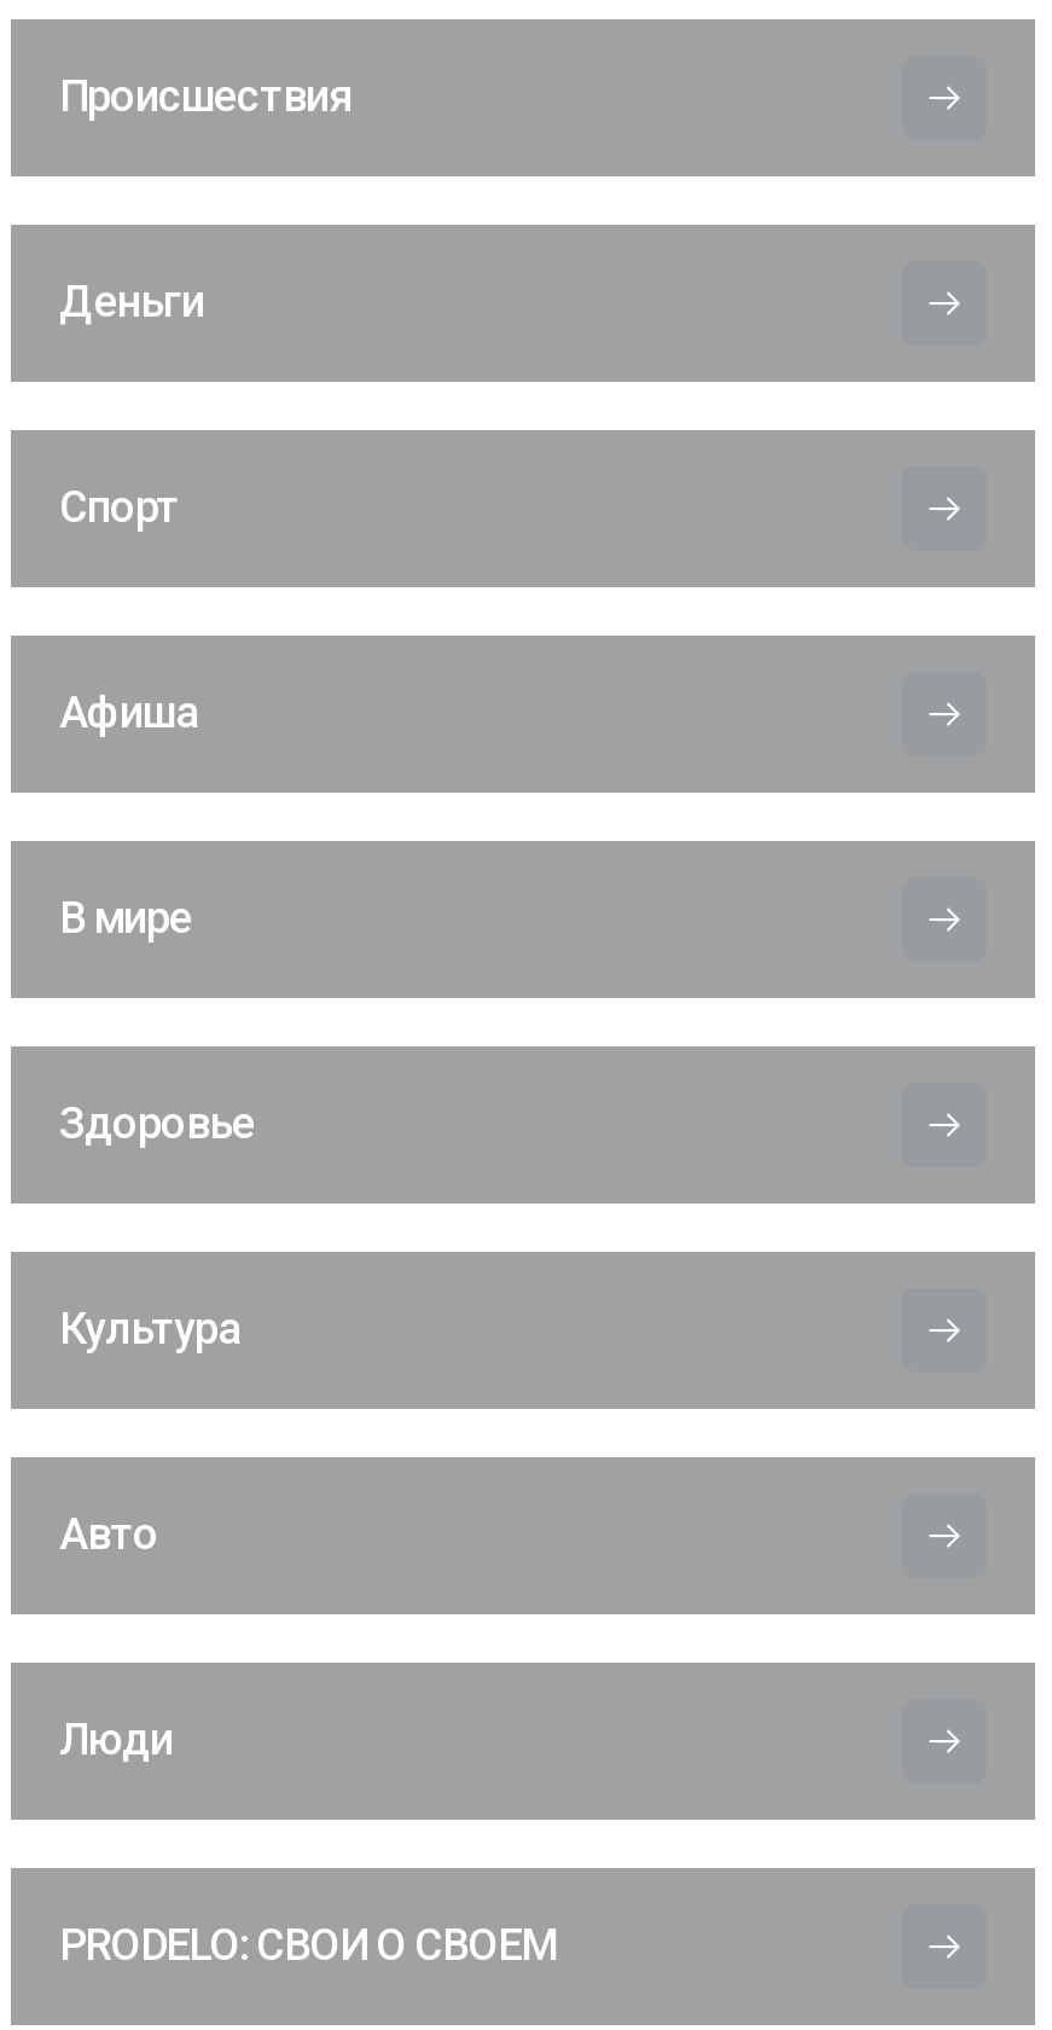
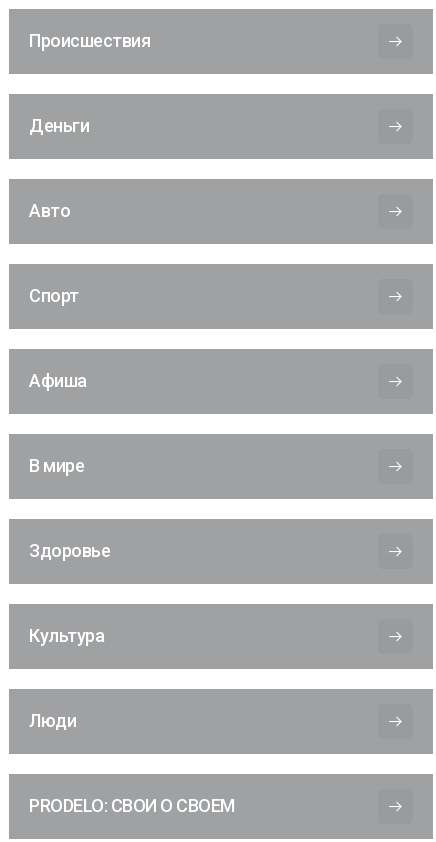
moved down: Спорт | Афиша | В мире | Здоровье | Культура

moved up: Авто
